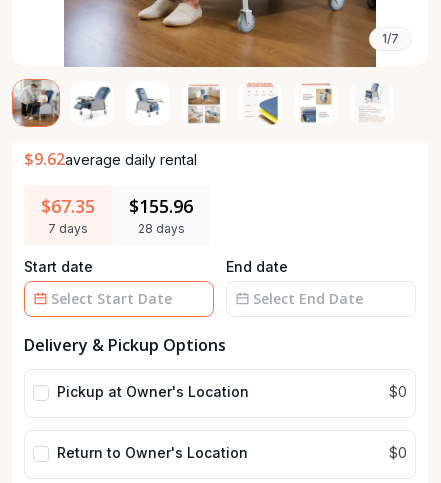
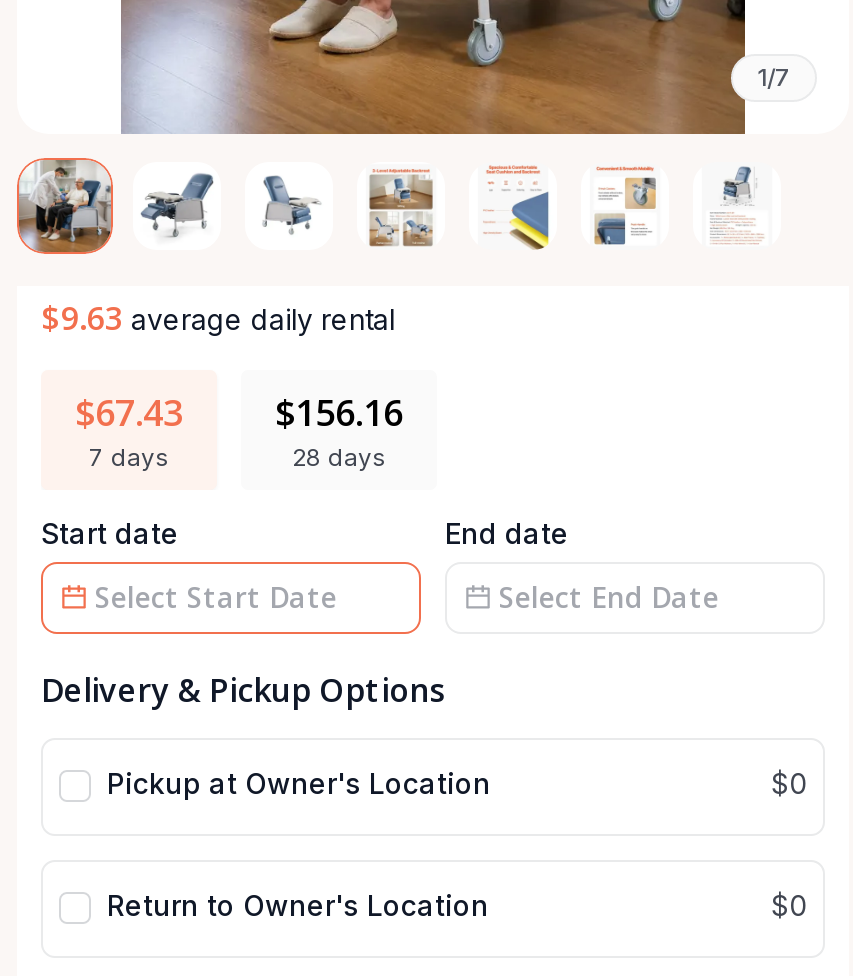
- $9.62average daily rental
+ $9.63 average daily rental

- $67.35
+ $67.43

- $155.96
+ $156.16
